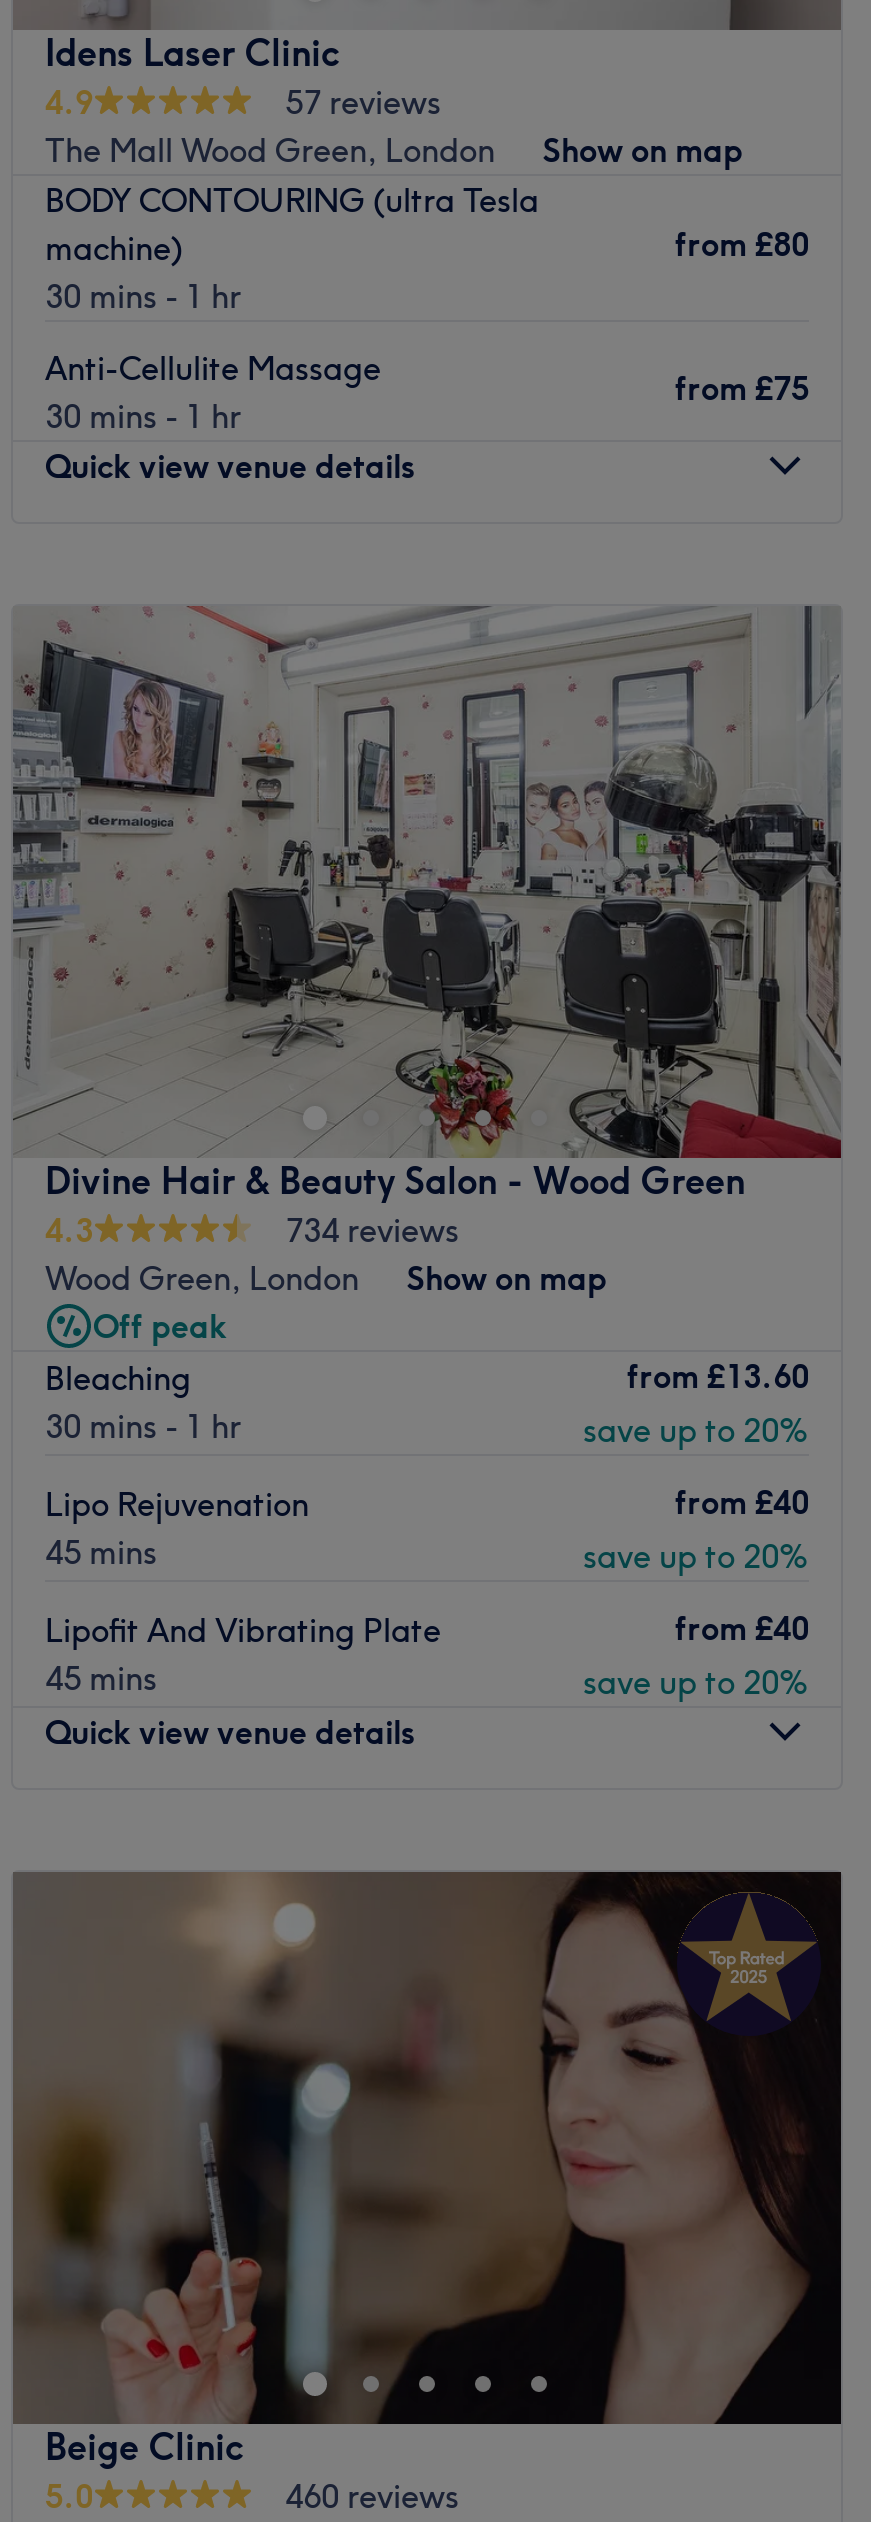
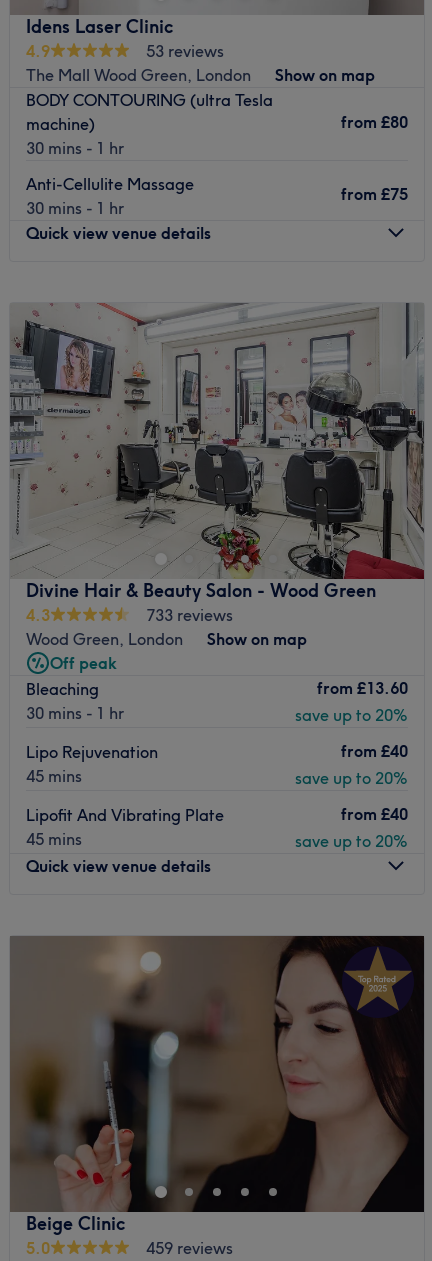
- 57 reviews
+ 53 reviews

- 734 reviews
+ 733 reviews

- 460 reviews
+ 459 reviews
